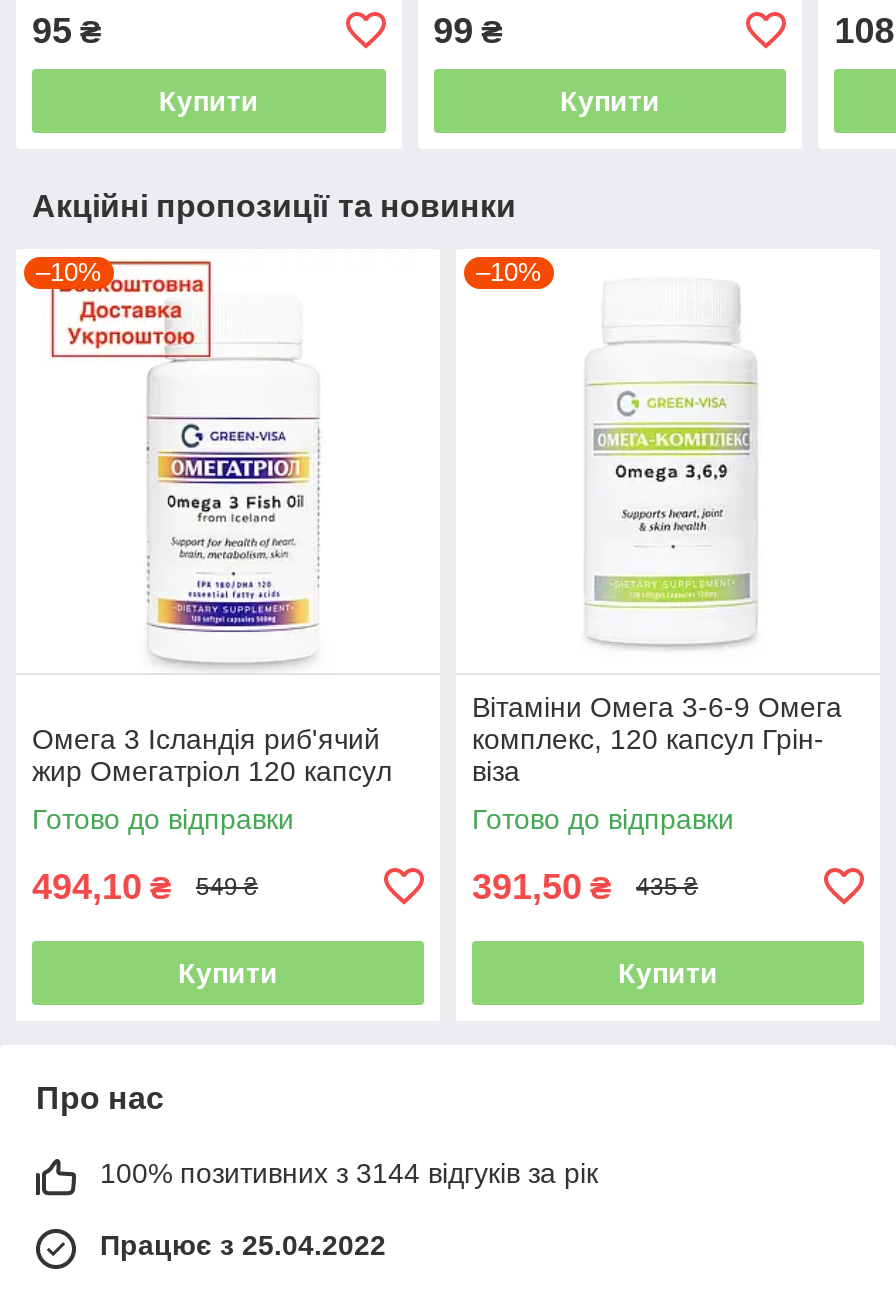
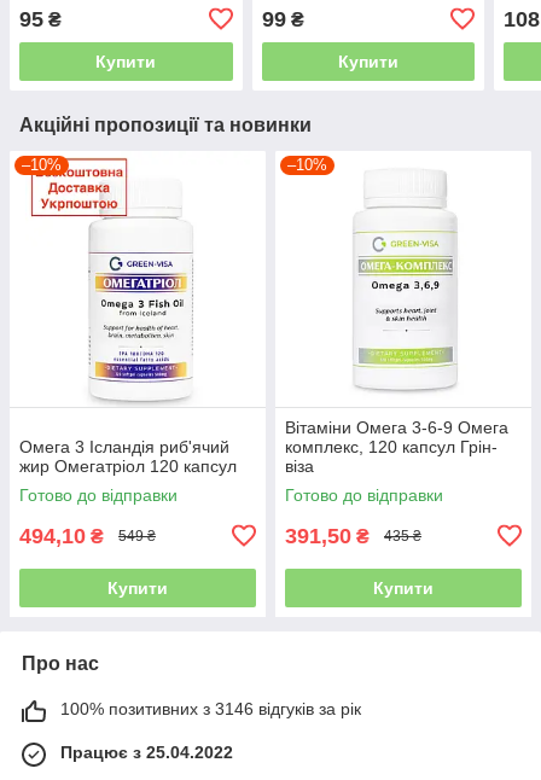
- 100% позитивних з 3144 відгуків за рік
+ 100% позитивних з 3146 відгуків за рік
